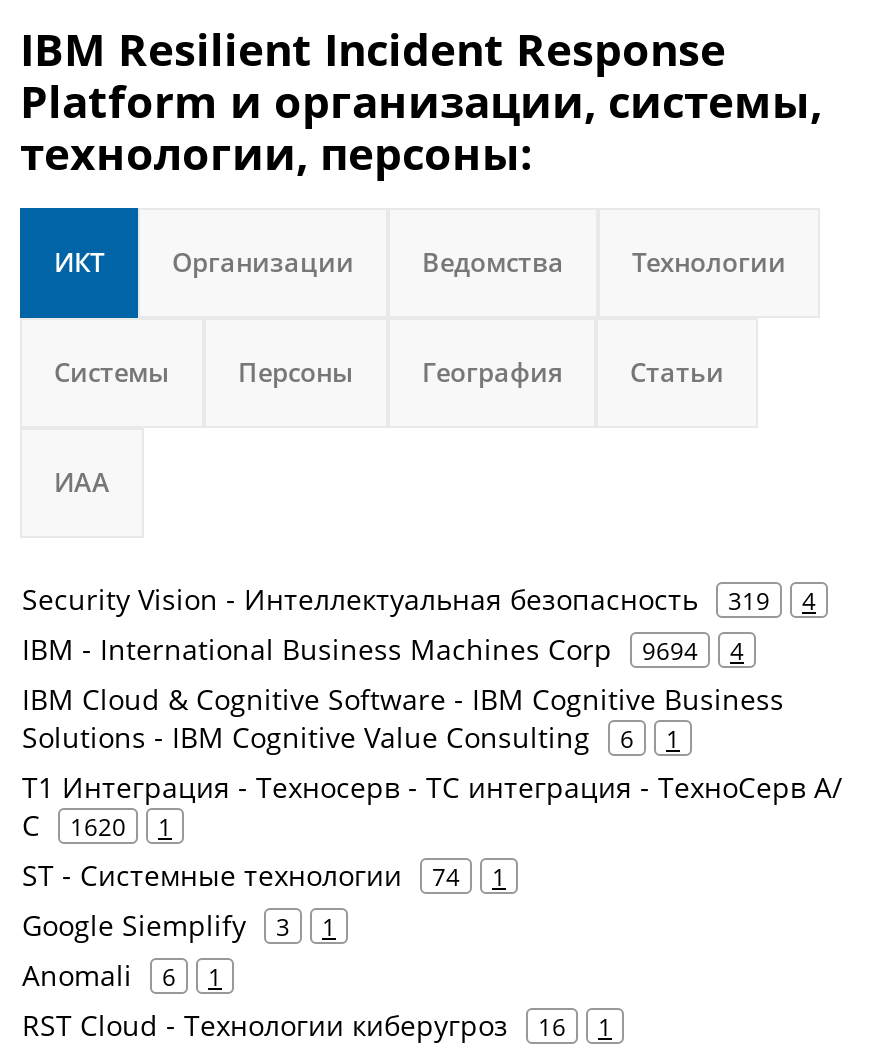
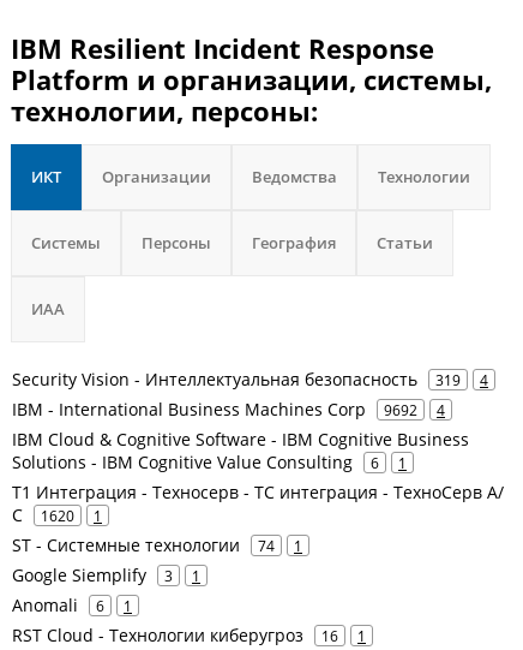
- IBM - International Business Machines Corp 9694 4
+ IBM - International Business Machines Corp 9692 4
